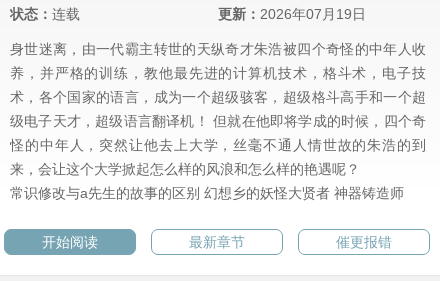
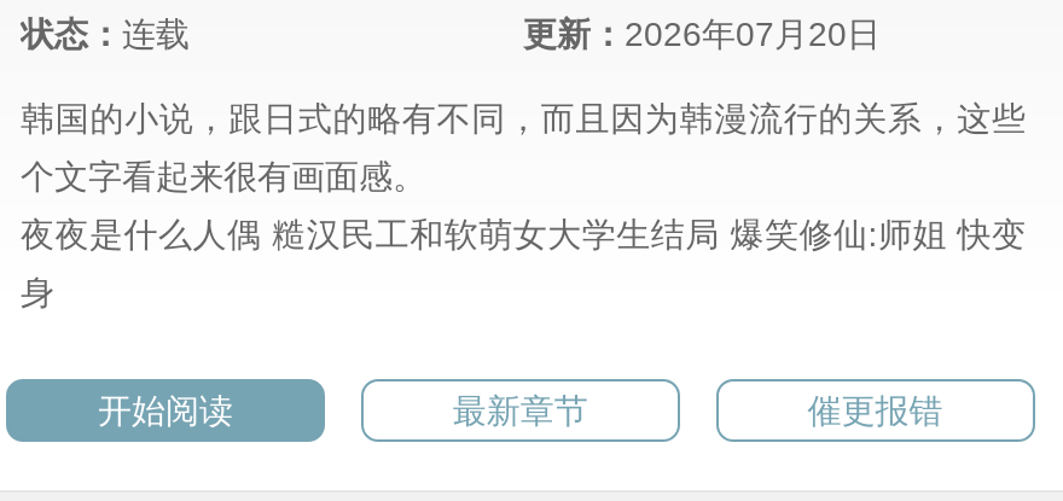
- 更新：2026年07月19日
- 身世迷离，由一代霸主转世的天纵奇才朱浩被四个奇怪的中年人收
- 养，并严格的训练，教他最先进的计算机技术，格斗术，电子技
- 术，各个国家的语言，成为一个超级骇客，超级格斗高手和一个超
- 级电子天才，超级语言翻译机！ 但就在他即将学成的时候，四个奇
- 怪的中年人，突然让他去上大学，丝毫不通人情世故的朱浩的到
- 来，会让这个大学掀起怎么样的风浪和怎么样的艳遇呢？
- 常识修改与a先生的故事的区别 幻想乡的妖怪大贤者 神器铸造师
+ 更新：2026年07月20日
+ 韩国的小说，跟日式的略有不同，而且因为韩漫流行的关系，这些
+ 个文字看起来很有画面感。
+ 夜夜是什么人偶 糙汉民工和软萌女大学生结局 爆笑修仙:师姐 快变
+ 身
